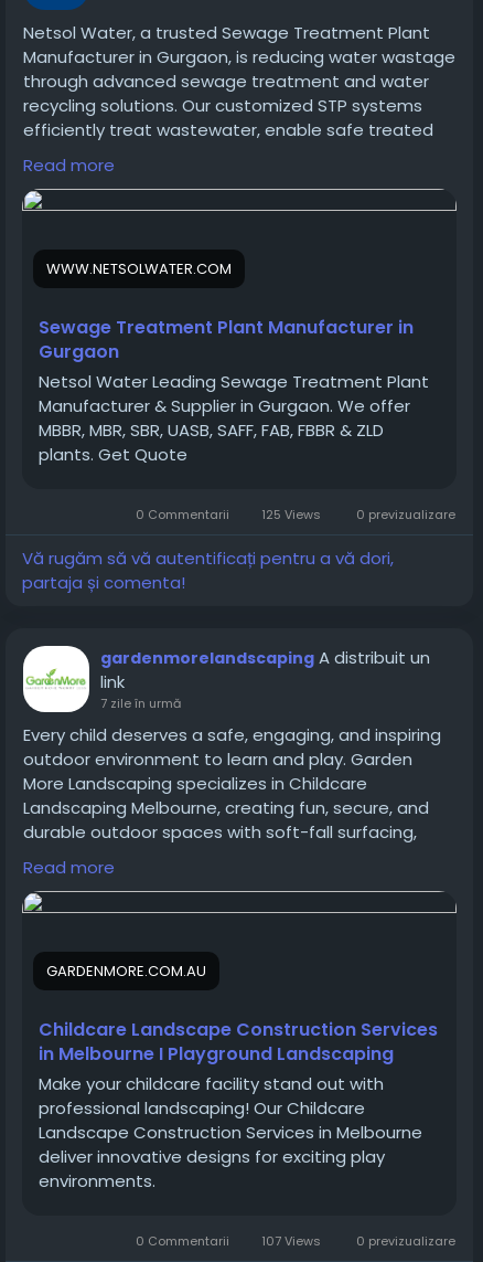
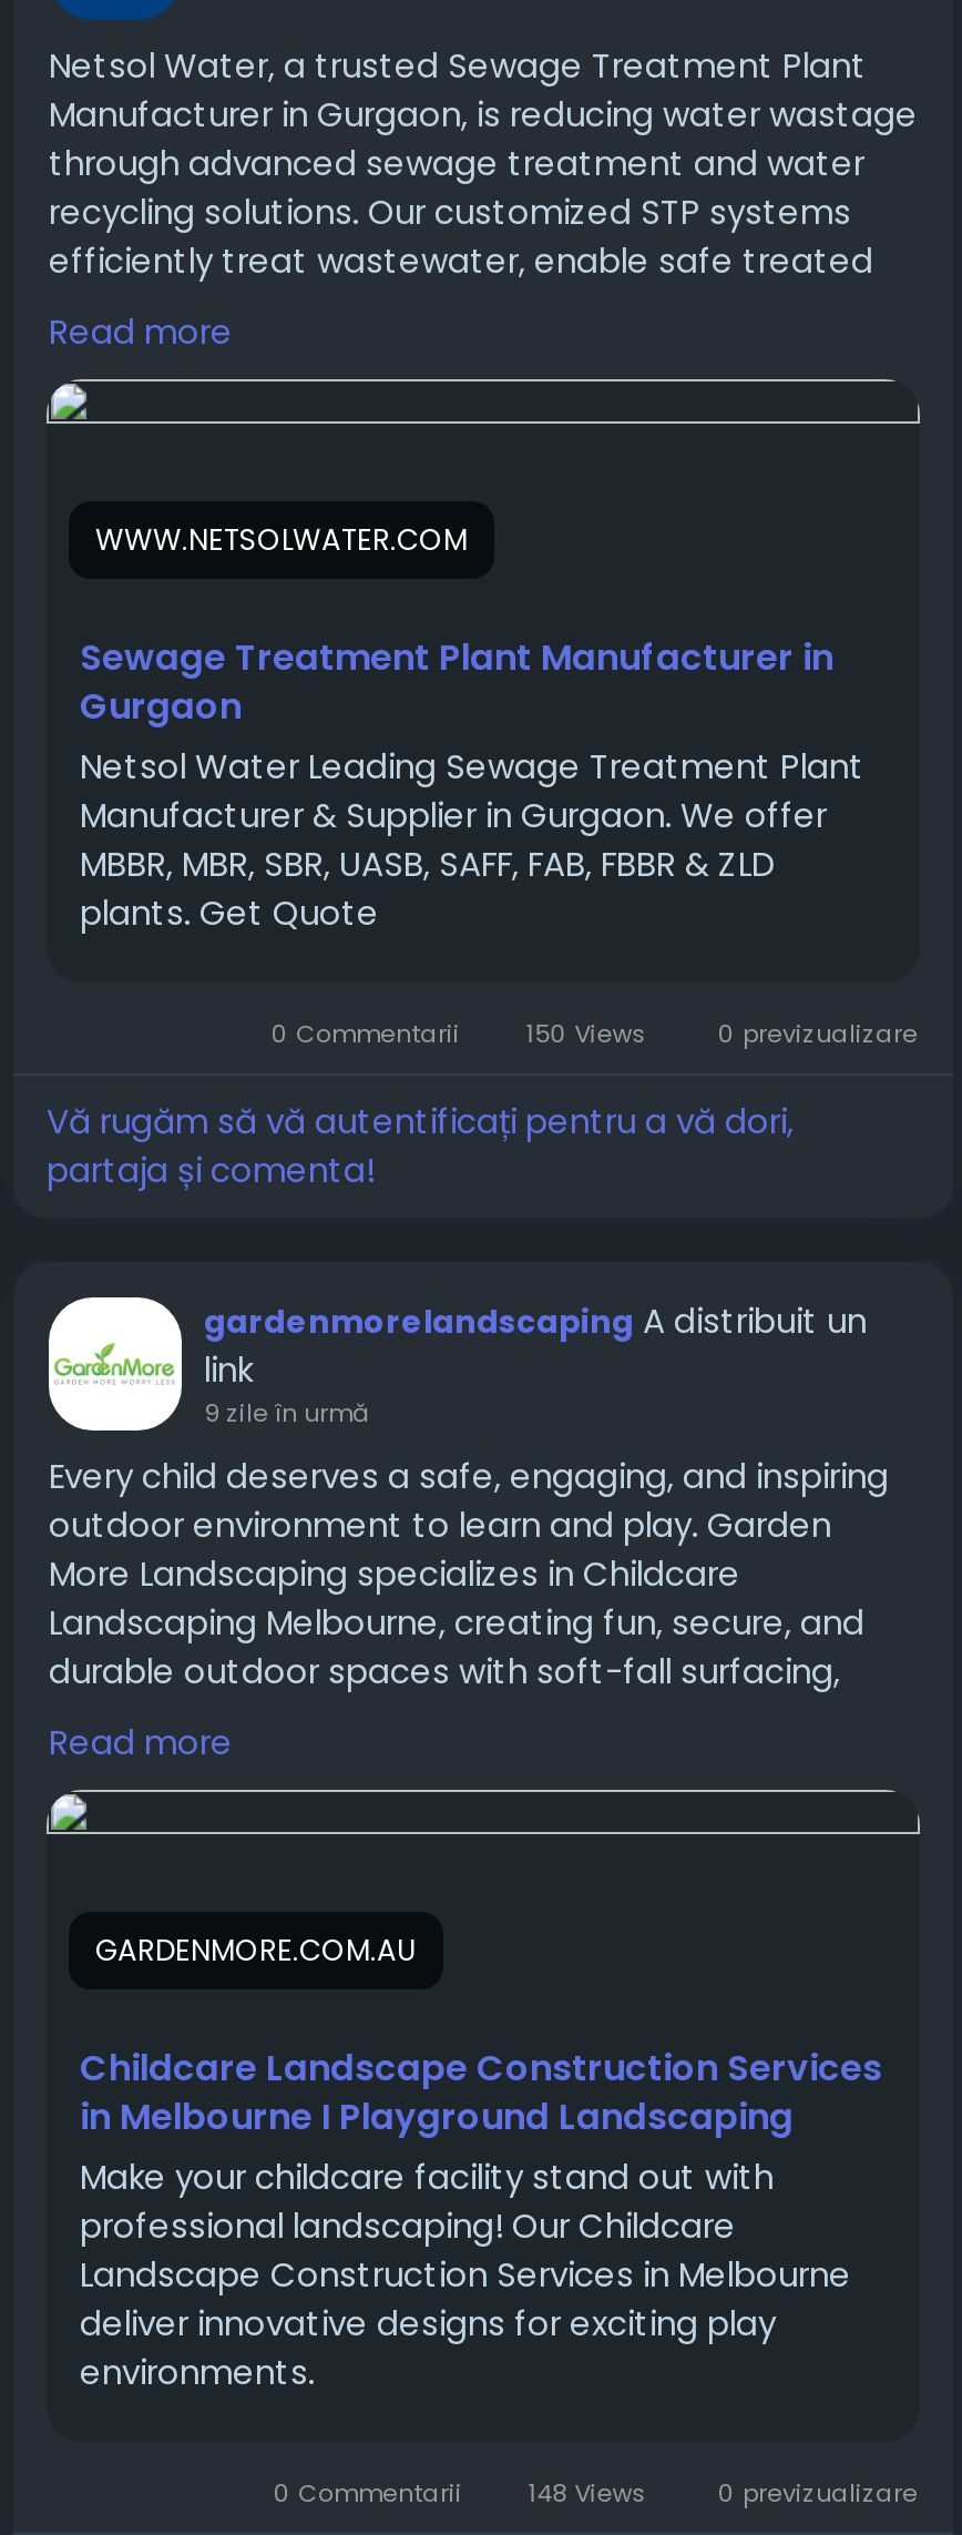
- 0 Commentarii 125 Views 0 previzualizare
+ 0 Commentarii 150 Views 0 previzualizare

- 7 zile în urmă
+ 9 zile în urmă

- 0 Commentarii 107 Views 0 previzualizare
+ 0 Commentarii 148 Views 0 previzualizare
